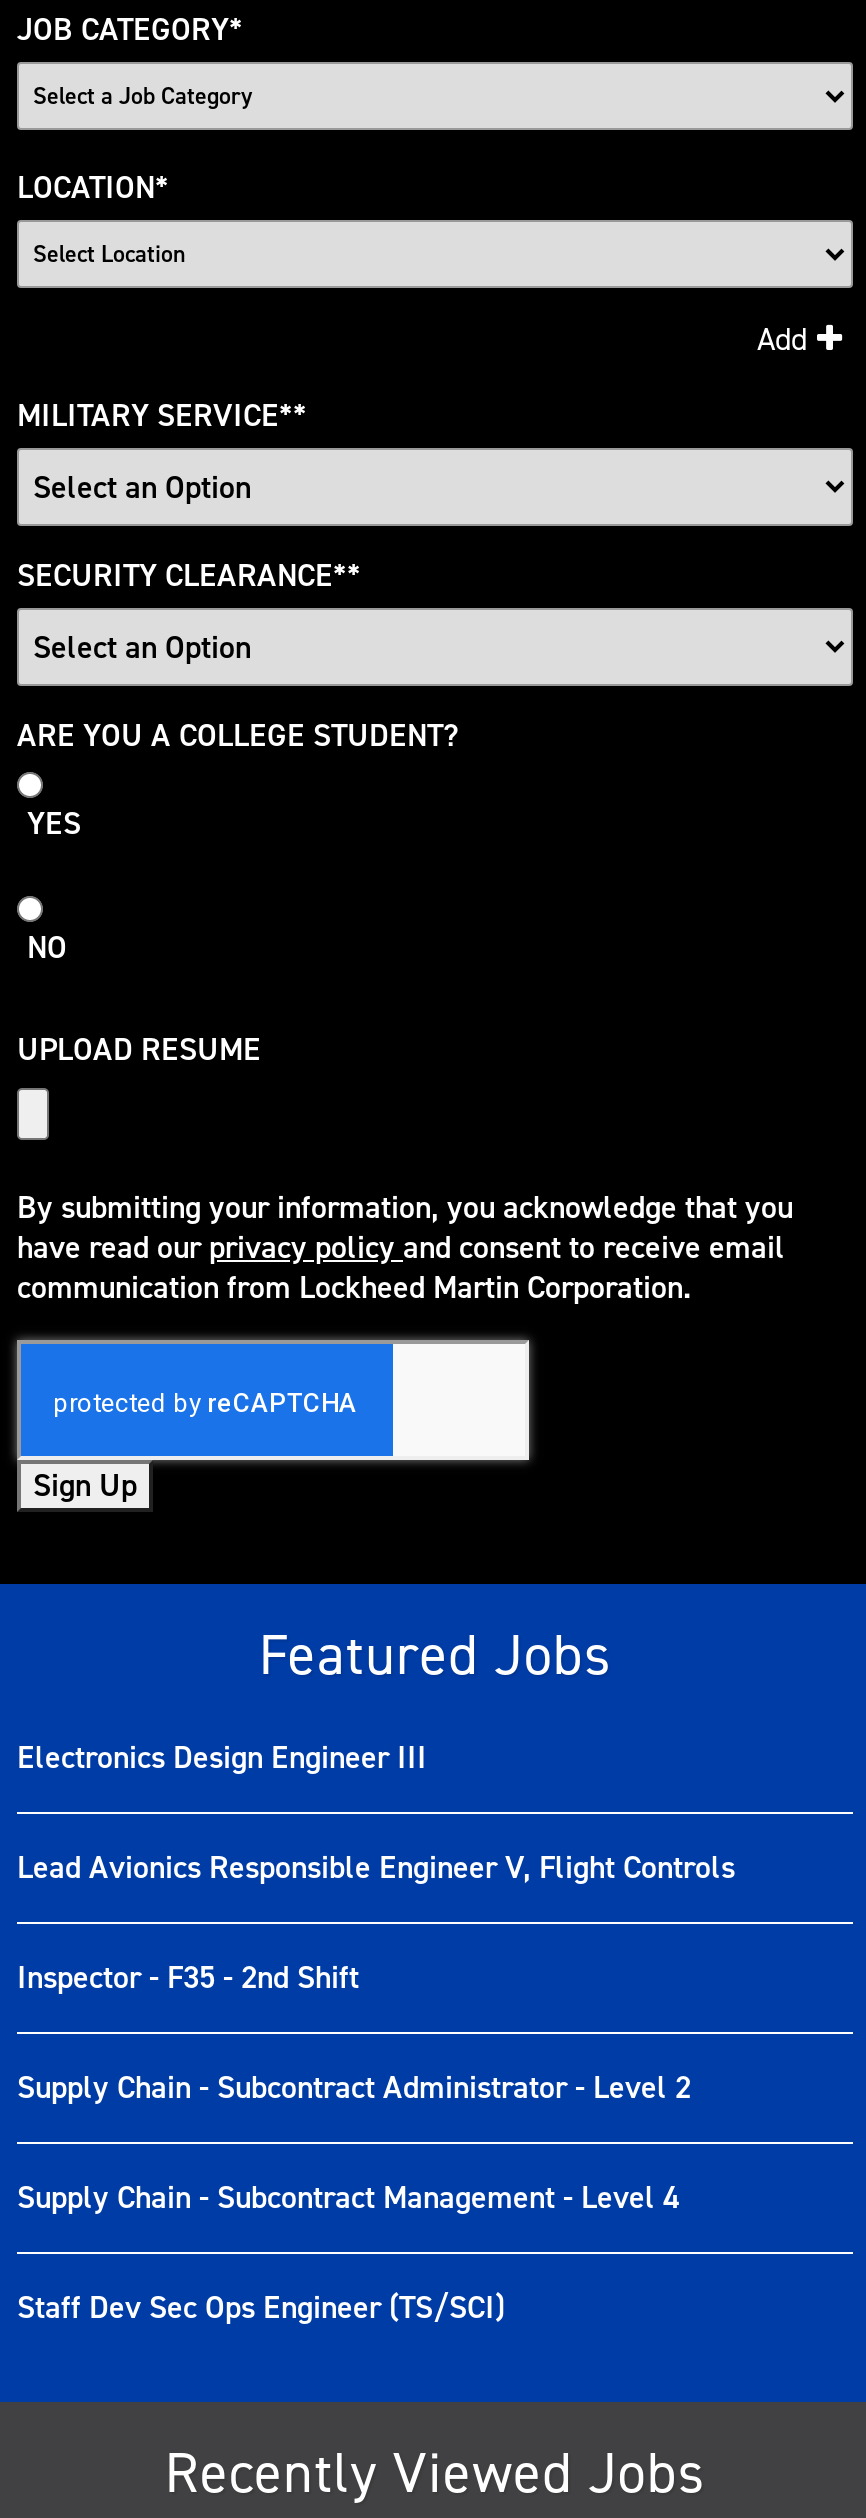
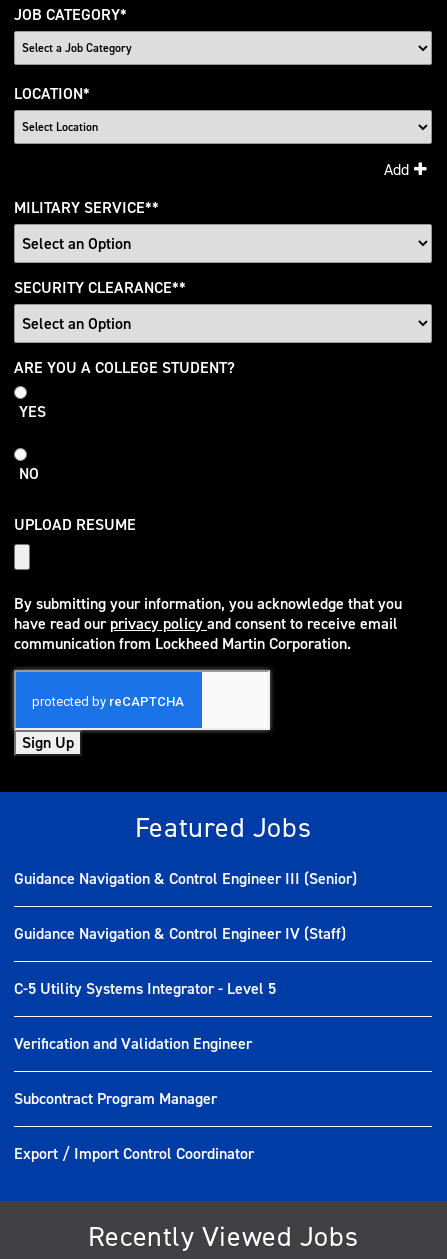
- Electronics Design Engineer III
+ Guidance Navigation & Control Engineer III (Senior)

- Lead Avionics Responsible Engineer V, Flight Controls
+ Guidance Navigation & Control Engineer IV (Staff)

- Inspector - F35 - 2nd Shift
+ C-5 Utility Systems Integrator - Level 5

- Supply Chain - Subcontract Administrator - Level 2
+ Verification and Validation Engineer

- Supply Chain - Subcontract Management - Level 4
+ Subcontract Program Manager

- Staff Dev Sec Ops Engineer (TS/SCI)
+ Export / Import Control Coordinator
